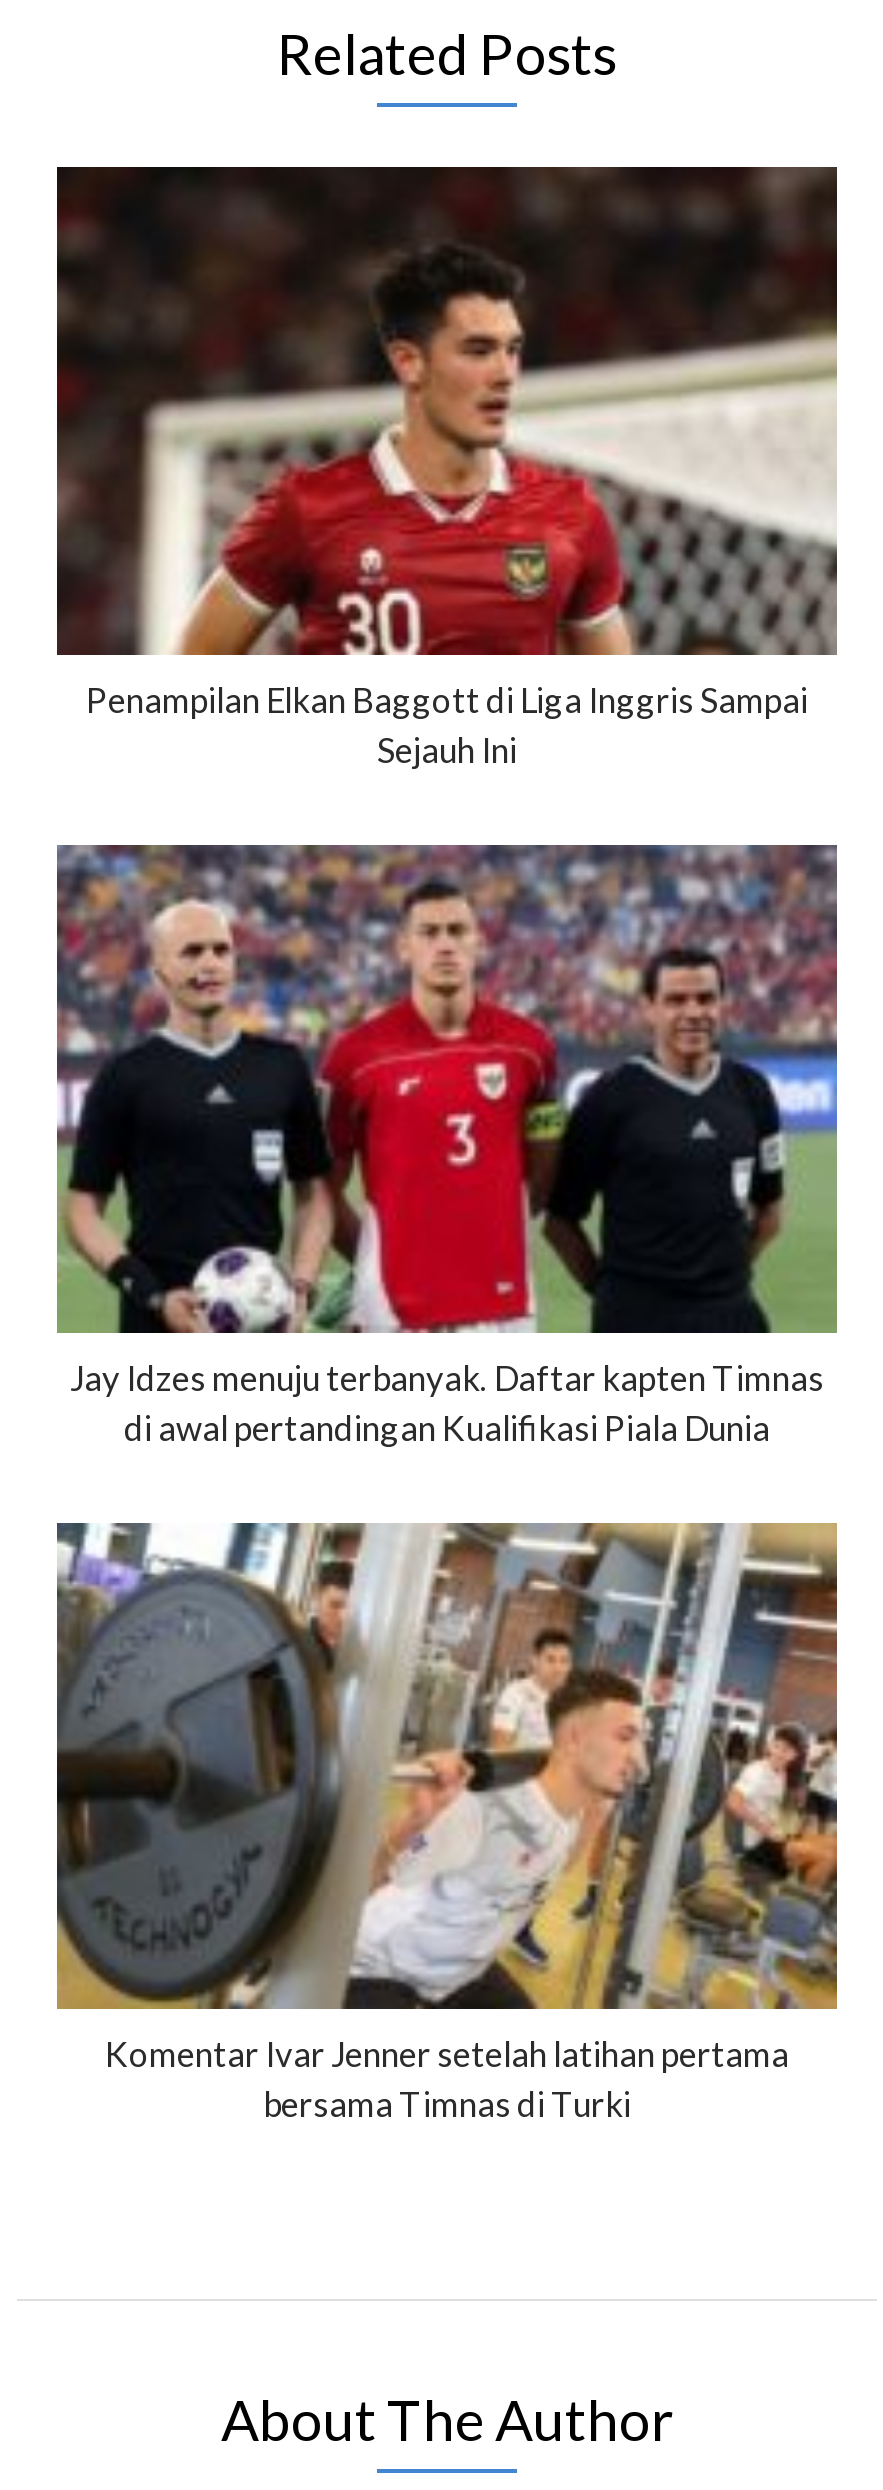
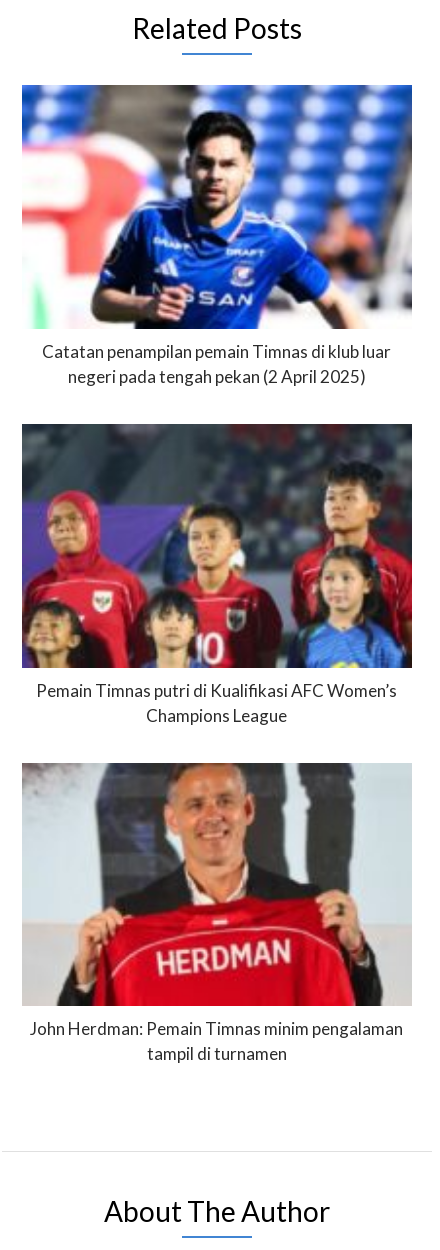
- [image]
- Penampilan Elkan Baggott di Liga Inggris Sampai
- Sejauh Ini
+ [image]
+ Catatan penampilan pemain Timnas di klub luar
+ negeri pada tengah pekan (2 April 2025)

- [image]
- Jay Idzes menuju terbanyak. Daftar kapten Timnas
- di awal pertandingan Kualifikasi Piala Dunia
+ [image]
+ Pemain Timnas putri di Kualifikasi AFC Women’s
+ Champions League

- [image]
- Komentar Ivar Jenner setelah latihan pertama
- bersama Timnas di Turki
+ [image]
+ John Herdman: Pemain Timnas minim pengalaman
+ tampil di turnamen
